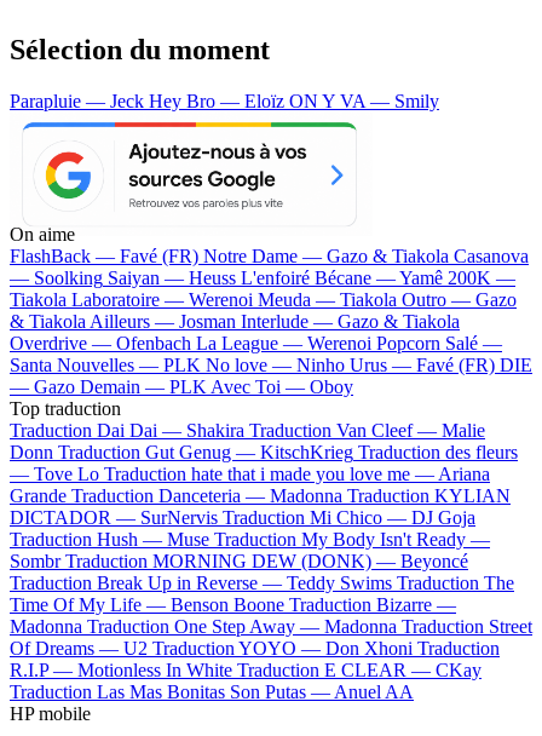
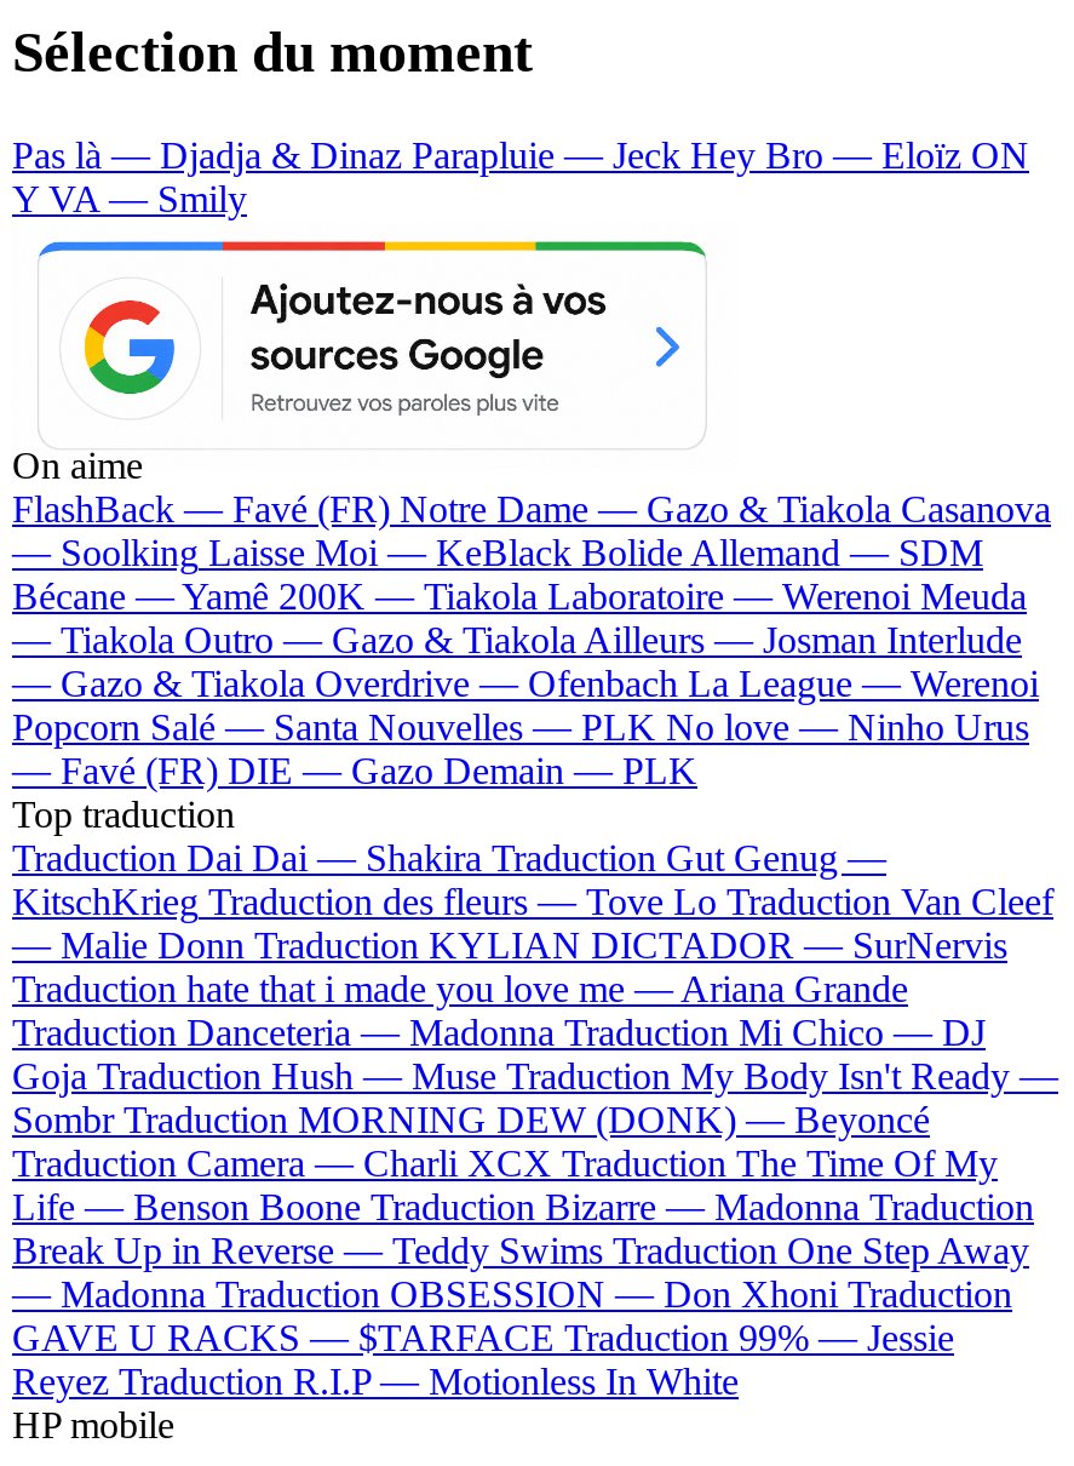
- Parapluie — Jeck Hey Bro — Eloïz ON Y VA — Smily
+ Pas là — Djadja & Dinaz Parapluie — Jeck Hey Bro — Eloïz ON
+ Y VA — Smily

- — Soolking Saiyan — Heuss L'enfoiré Bécane — Yamê 200K —
- Tiakola Laboratoire — Werenoi Meuda — Tiakola Outro — Gazo
- & Tiakola Ailleurs — Josman Interlude — Gazo & Tiakola
- Overdrive — Ofenbach La League — Werenoi Popcorn Salé —
- Santa Nouvelles — PLK No love — Ninho Urus — Favé (FR) DIE
- — Gazo Demain — PLK Avec Toi — Oboy
+ — Soolking Laisse Moi — KeBlack Bolide Allemand — SDM
+ Bécane — Yamê 200K — Tiakola Laboratoire — Werenoi Meuda
+ — Tiakola Outro — Gazo & Tiakola Ailleurs — Josman Interlude
+ — Gazo & Tiakola Overdrive — Ofenbach La League — Werenoi
+ Popcorn Salé — Santa Nouvelles — PLK No love — Ninho Urus
+ —Favé (FR) DIE — Gazo Demain — PLK

- Traduction Dai Dai — Shakira Traduction Van Cleef — Malie
- Donn Traduction Gut Genug — KitschKrieg Traduction des fleurs
- — Tove Lo Traduction hate that i made you love me — Ariana
- Grande Traduction Danceteria — Madonna Traduction KYLIAN
- DICTADOR — SurNervis Traduction Mi Chico — DJ Goja
- Traduction Hush — Muse Traduction My Body Isn't Ready —
+ Traduction Dai Dai — Shakira Traduction Gut Genug —
+ KitschKrieg Traduction des fleurs — Tove Lo Traduction Van Cleef
+ — Malie Donn Traduction KYLIAN DICTADOR — SurNervis
+ Traduction hate that i made you love me — Ariana Grande
+ Traduction Danceteria — Madonna Traduction Mi Chico — DJ
+ Goja Traduction Hush — Muse Traduction My Body Isn't Ready —

- Traduction Break Up in Reverse — Teddy Swims Traduction The
- Time Of My Life — Benson Boone Traduction Bizarre —
- Madonna Traduction One Step Away — Madonna Traduction Street
- Of Dreams — U2 Traduction YOYO — Don Xhoni Traduction
- R.I.P — Motionless In White Traduction E CLEAR — CKay
- Traduction Las Mas Bonitas Son Putas — Anuel AA
+ Traduction Camera — Charli XCX Traduction The Time Of My
+ Life — Benson Boone Traduction Bizarre — Madonna Traduction
+ Break Up in Reverse — Teddy Swims Traduction One Step Away
+ — Madonna Traduction OBSESSION — Don Xhoni Traduction
+ GAVE U RACKS — $TARFACE Traduction 99% — Jessie
+ Reyez Traduction R.I.P — Motionless In White
